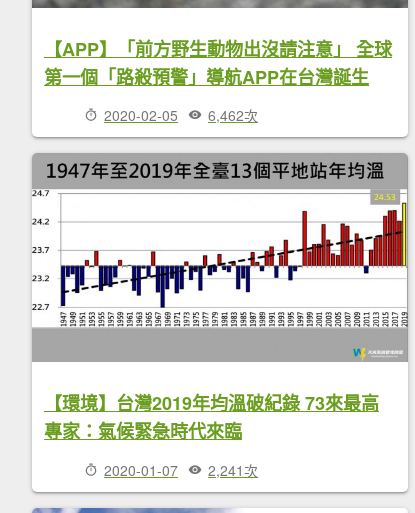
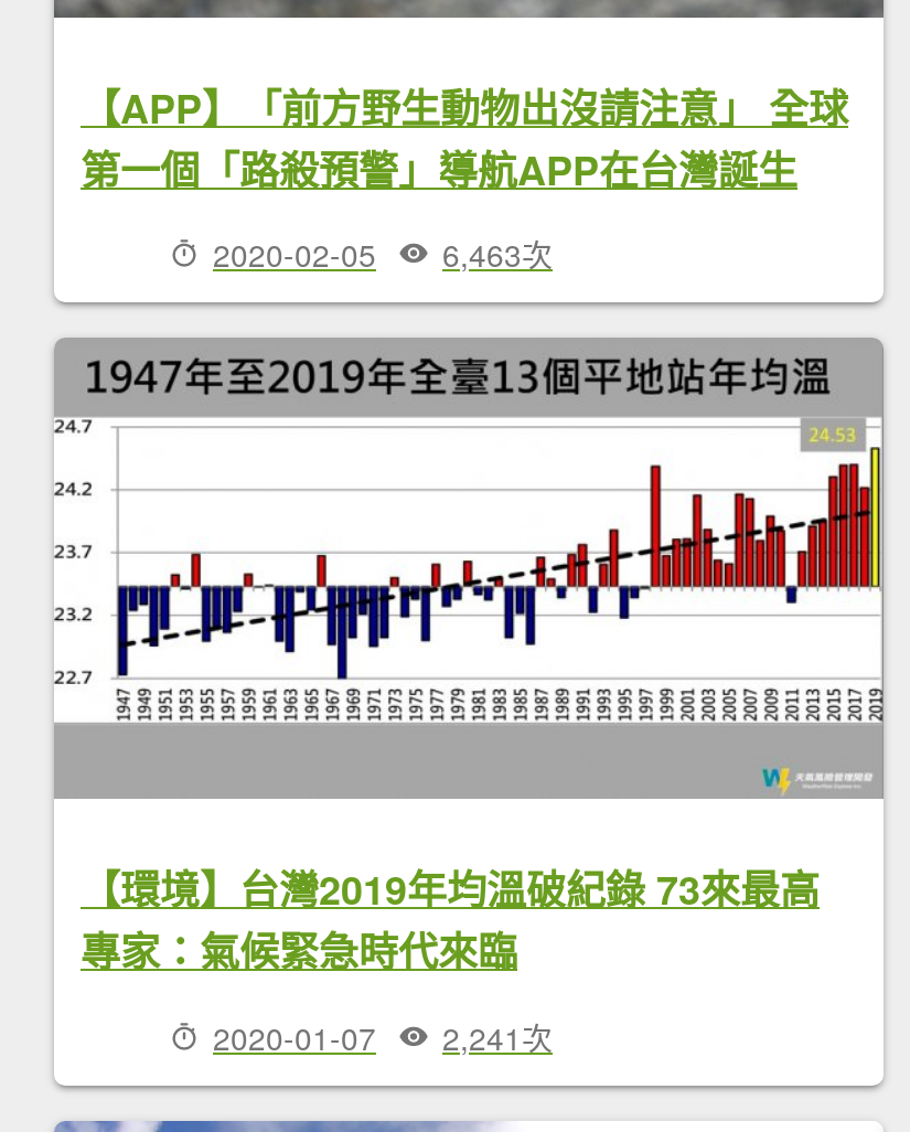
- 2020-02-05 6,462次
+ 2020-02-05 6,463次
